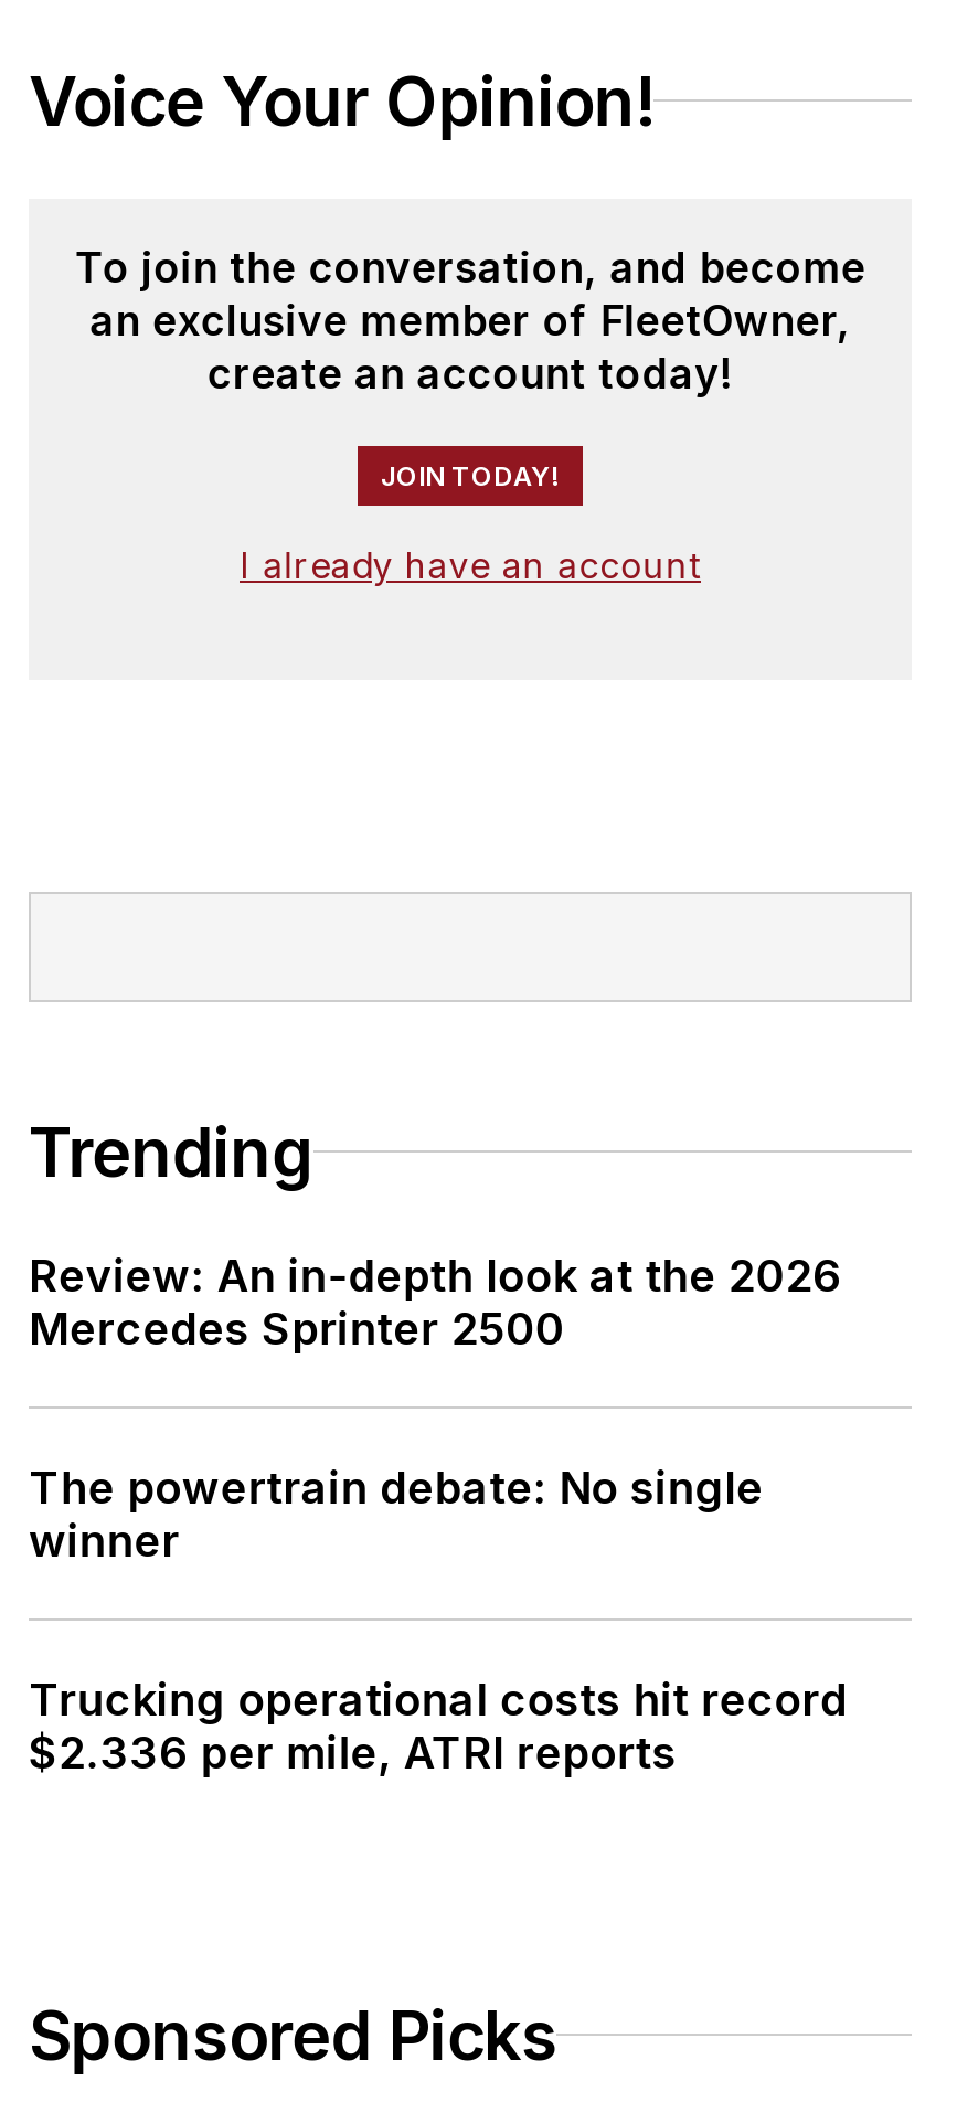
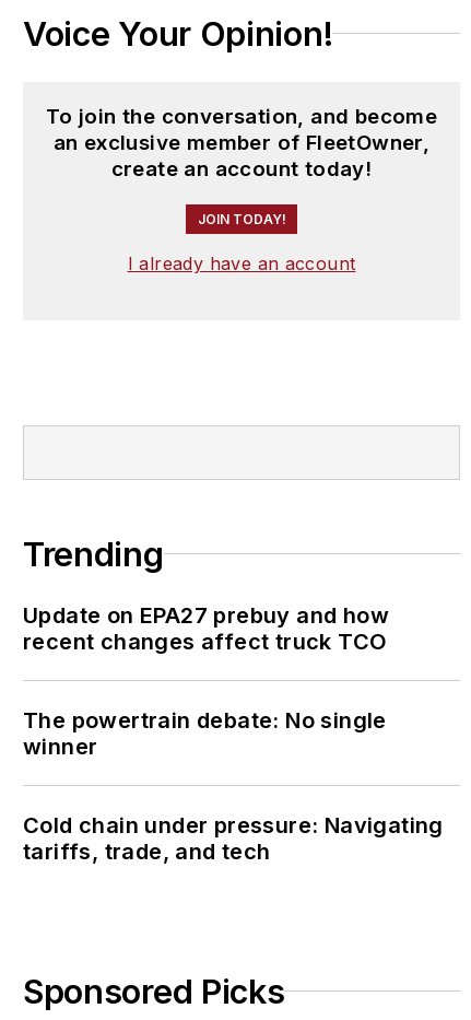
- Review: An in-depth look at the 2026
- Mercedes Sprinter 2500
+ Update on EPA27 prebuy and how
+ recent changes affect truck TCO

- Trucking operational costs hit record
- $2.336 per mile, ATRI reports
+ Cold chain under pressure: Navigating
+ tariffs, trade, and tech
